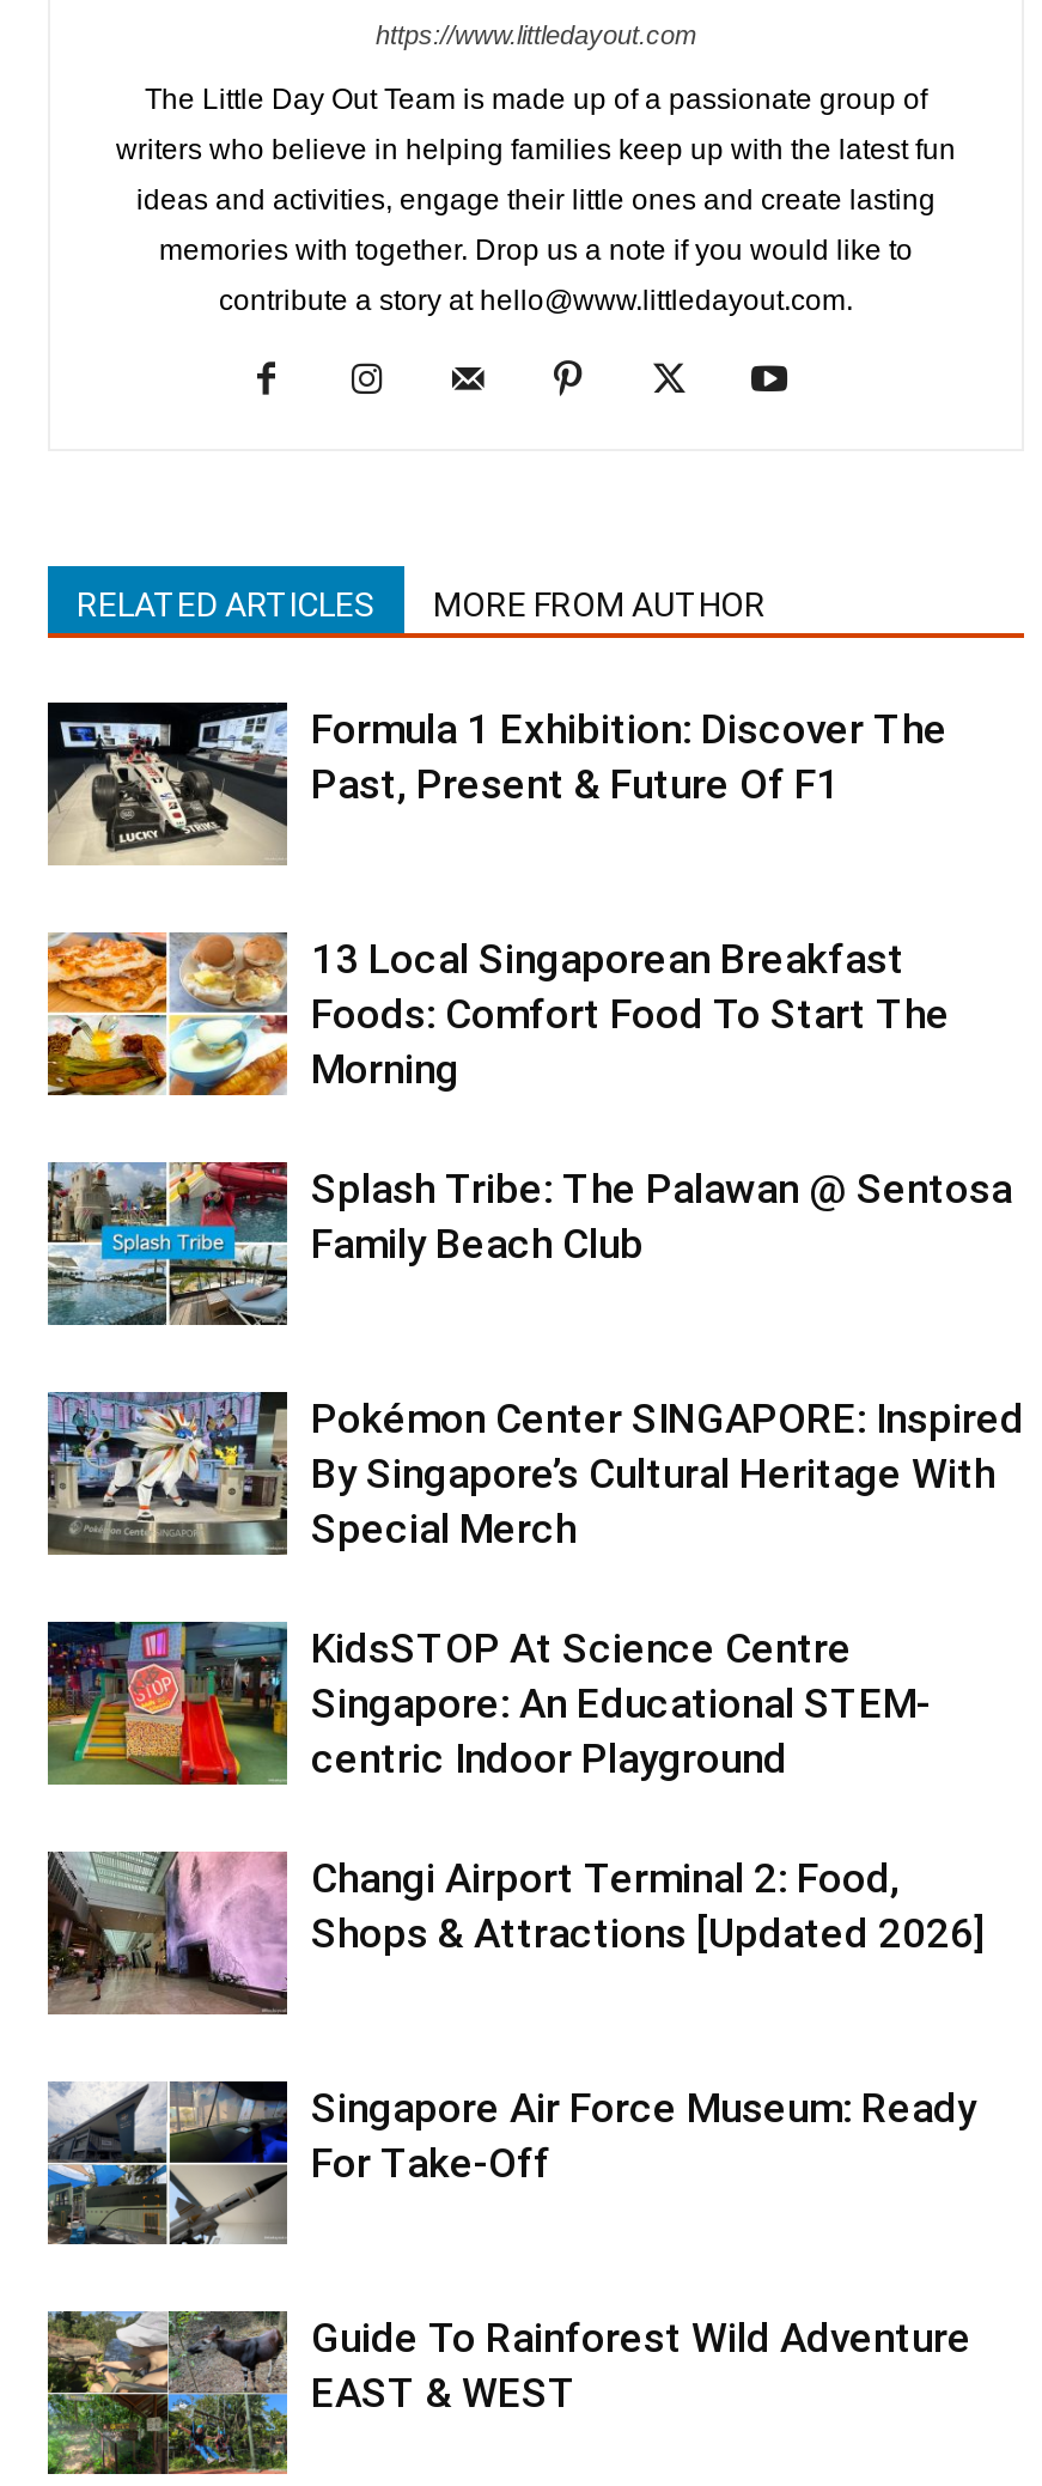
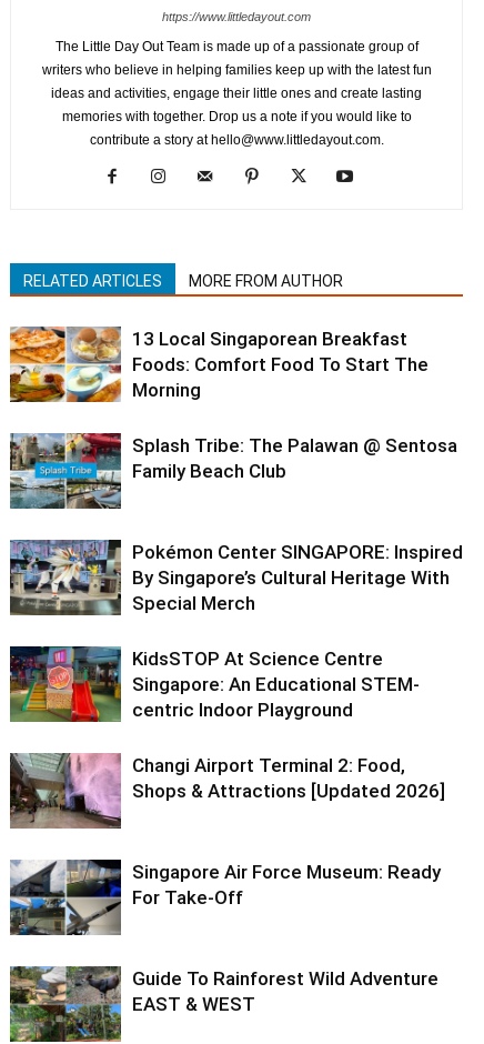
- [image]
- Formula 1 Exhibition: Discover The
- Past, Present & Future Of F1
